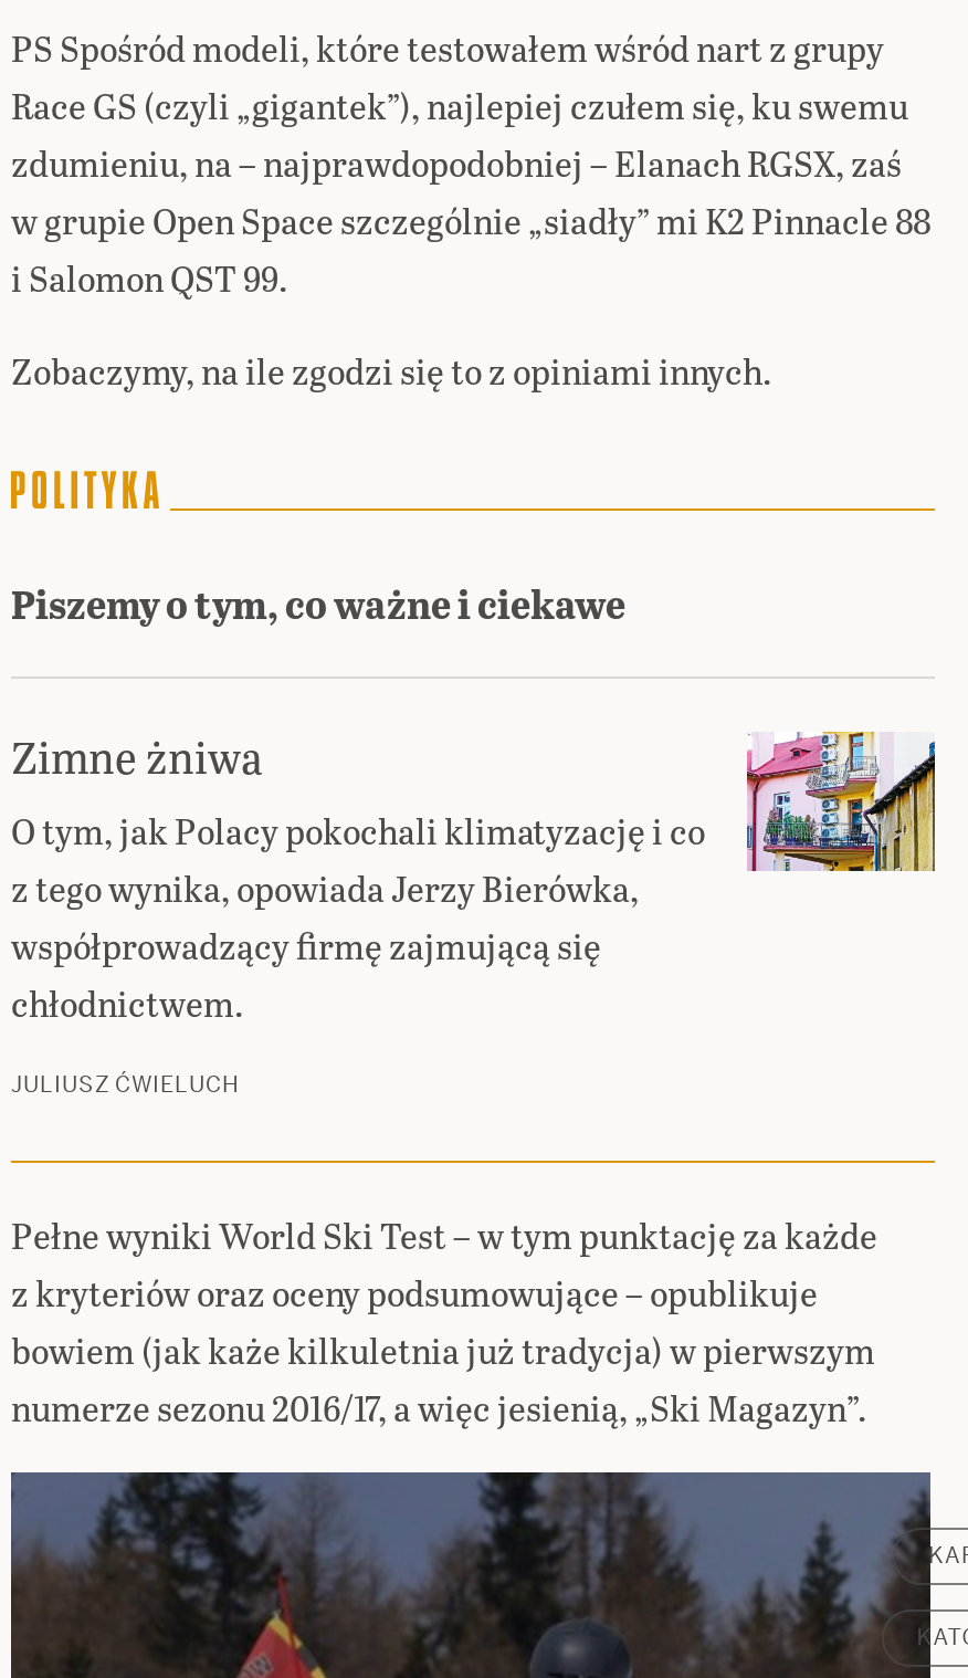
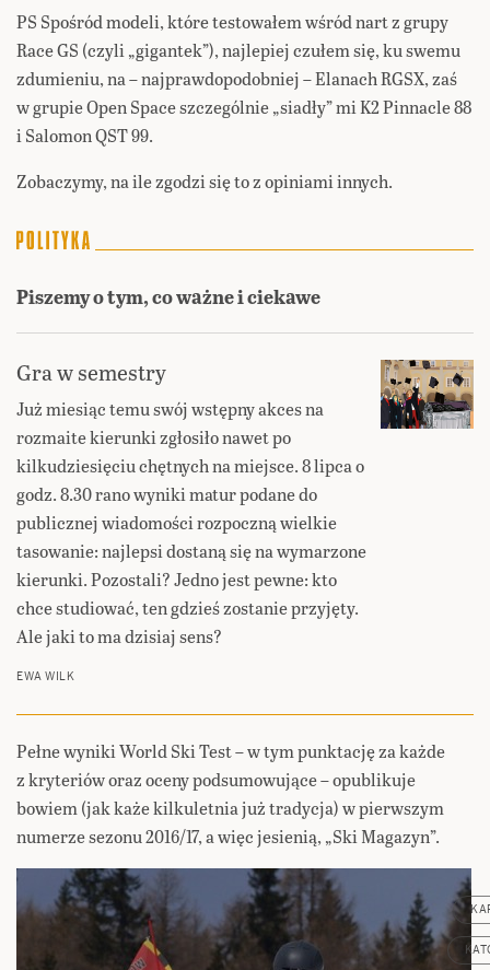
- [image]
- Zimne żniwa
- O tym, jak Polacy pokochali klimatyzację i co
- z tego wynika, opowiada Jerzy Bierówka,
- współprowadzący firmę zajmującą się
- chłodnictwem.
+ [image]
+ Gra w semestry
+ Już miesiąc temu swój wstępny akces na
+ rozmaite kierunki zgłosiło nawet po
+ kilkudziesięciu chętnych na miejsce. 8 lipca o
+ godz. 8.30 rano wyniki matur podane do
+ publicznej wiadomości rozpoczną wielkie
+ tasowanie: najlepsi dostaną się na wymarzone
+ kierunki. Pozostali? Jedno jest pewne: kto
+ chce studiować, ten gdzieś zostanie przyjęty.
+ Ale jaki to ma dzisiaj sens?

- JULIUSZ ĆWIELUCH
+ EWA WILK
